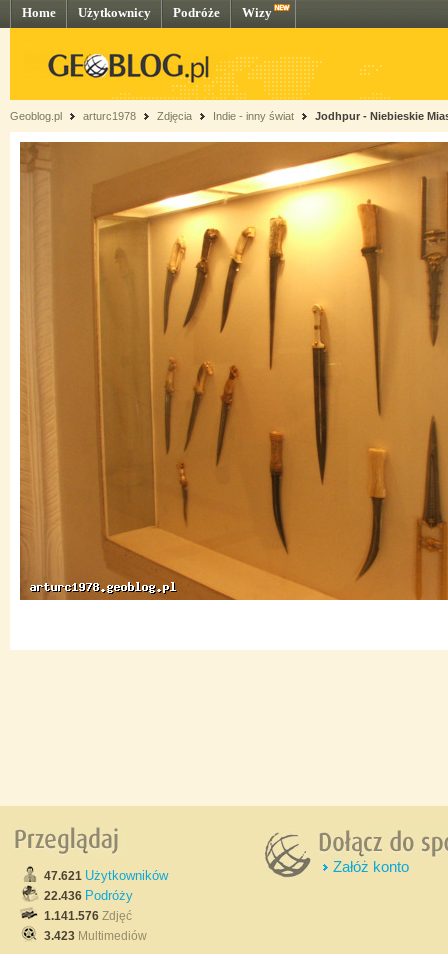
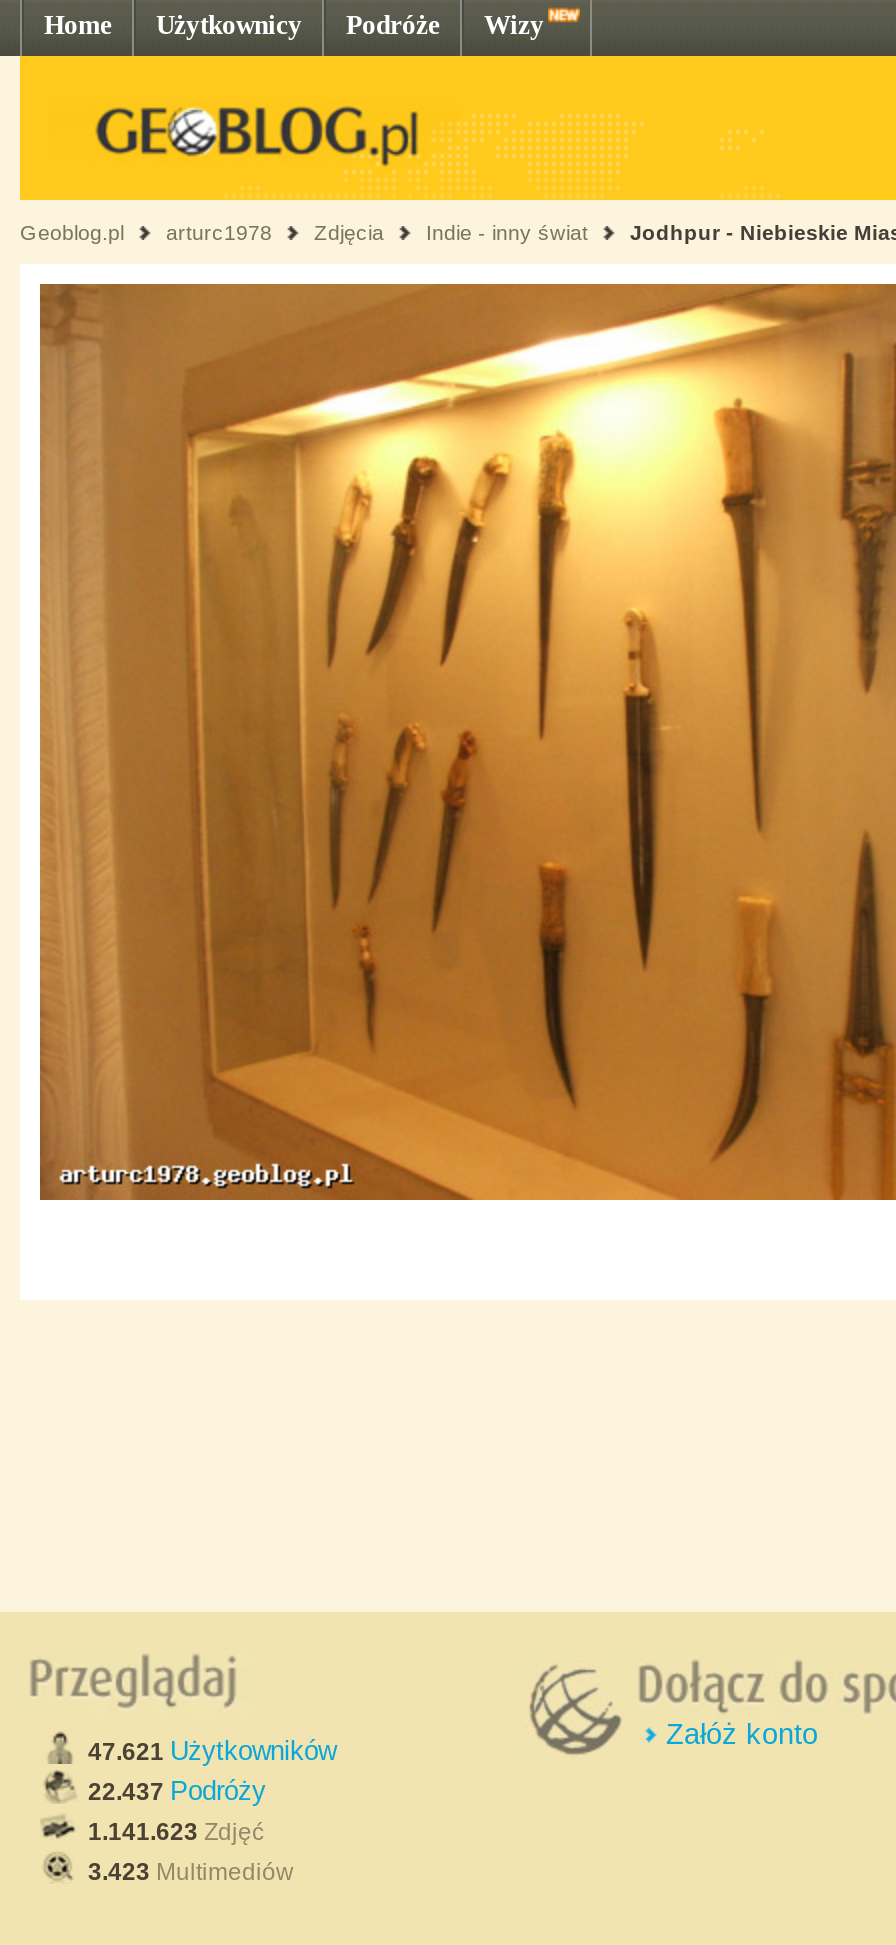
- 22.436 Podróży
+ 22.437 Podróży

- 1.141.576 Zdjęć
+ 1.141.623 Zdjęć
